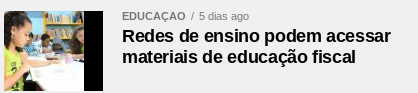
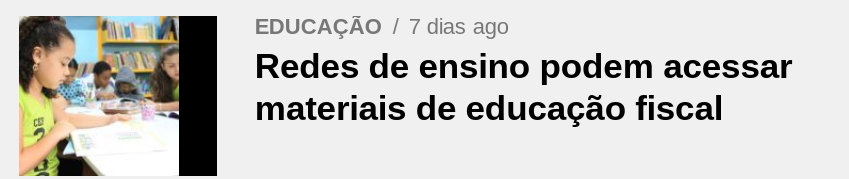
- EDUCAÇÃO 5 dias ago
+ EDUCAÇÃO 7 dias ago
